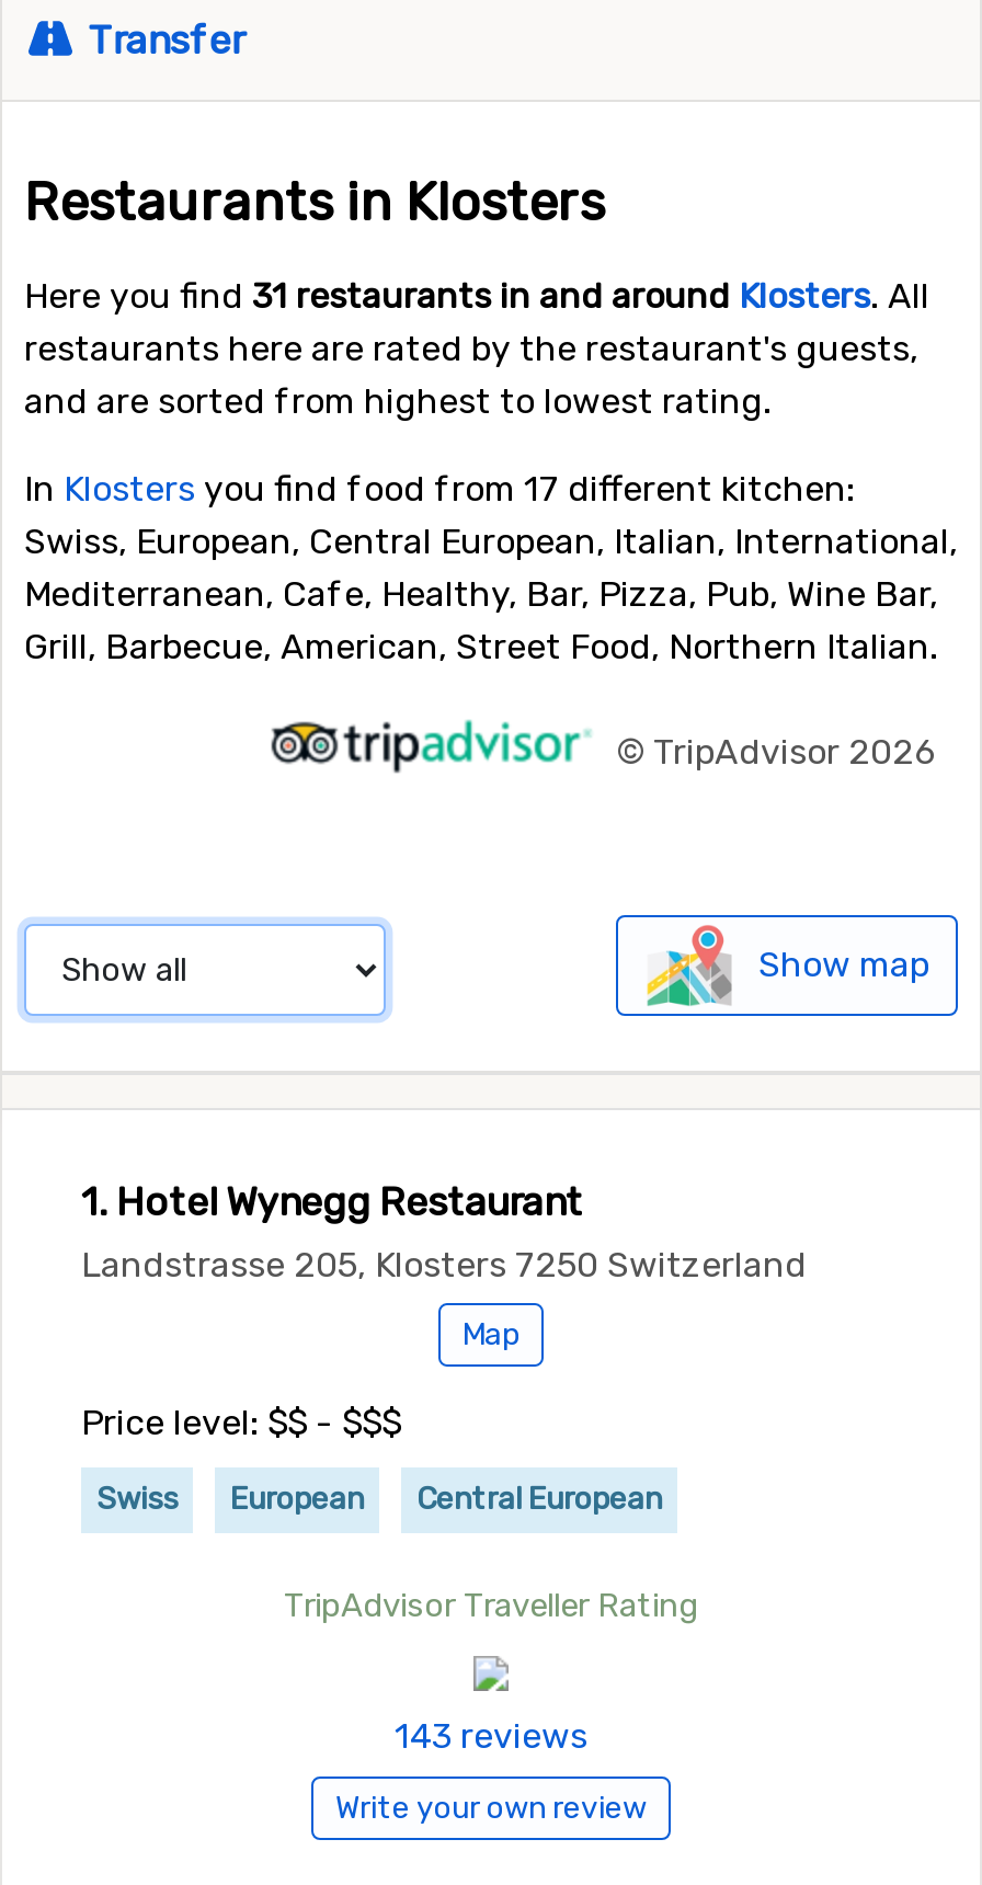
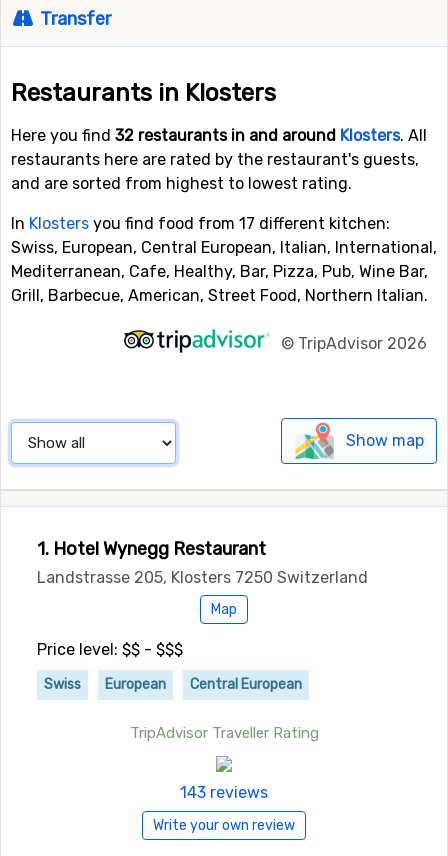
- Here you find 31 restaurants in and around Klosters. All
+ Here you find 32 restaurants in and around Klosters. All
